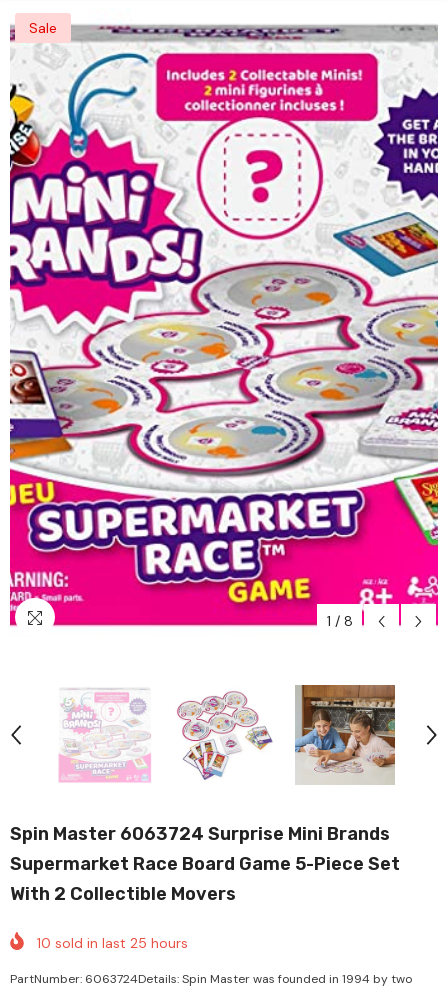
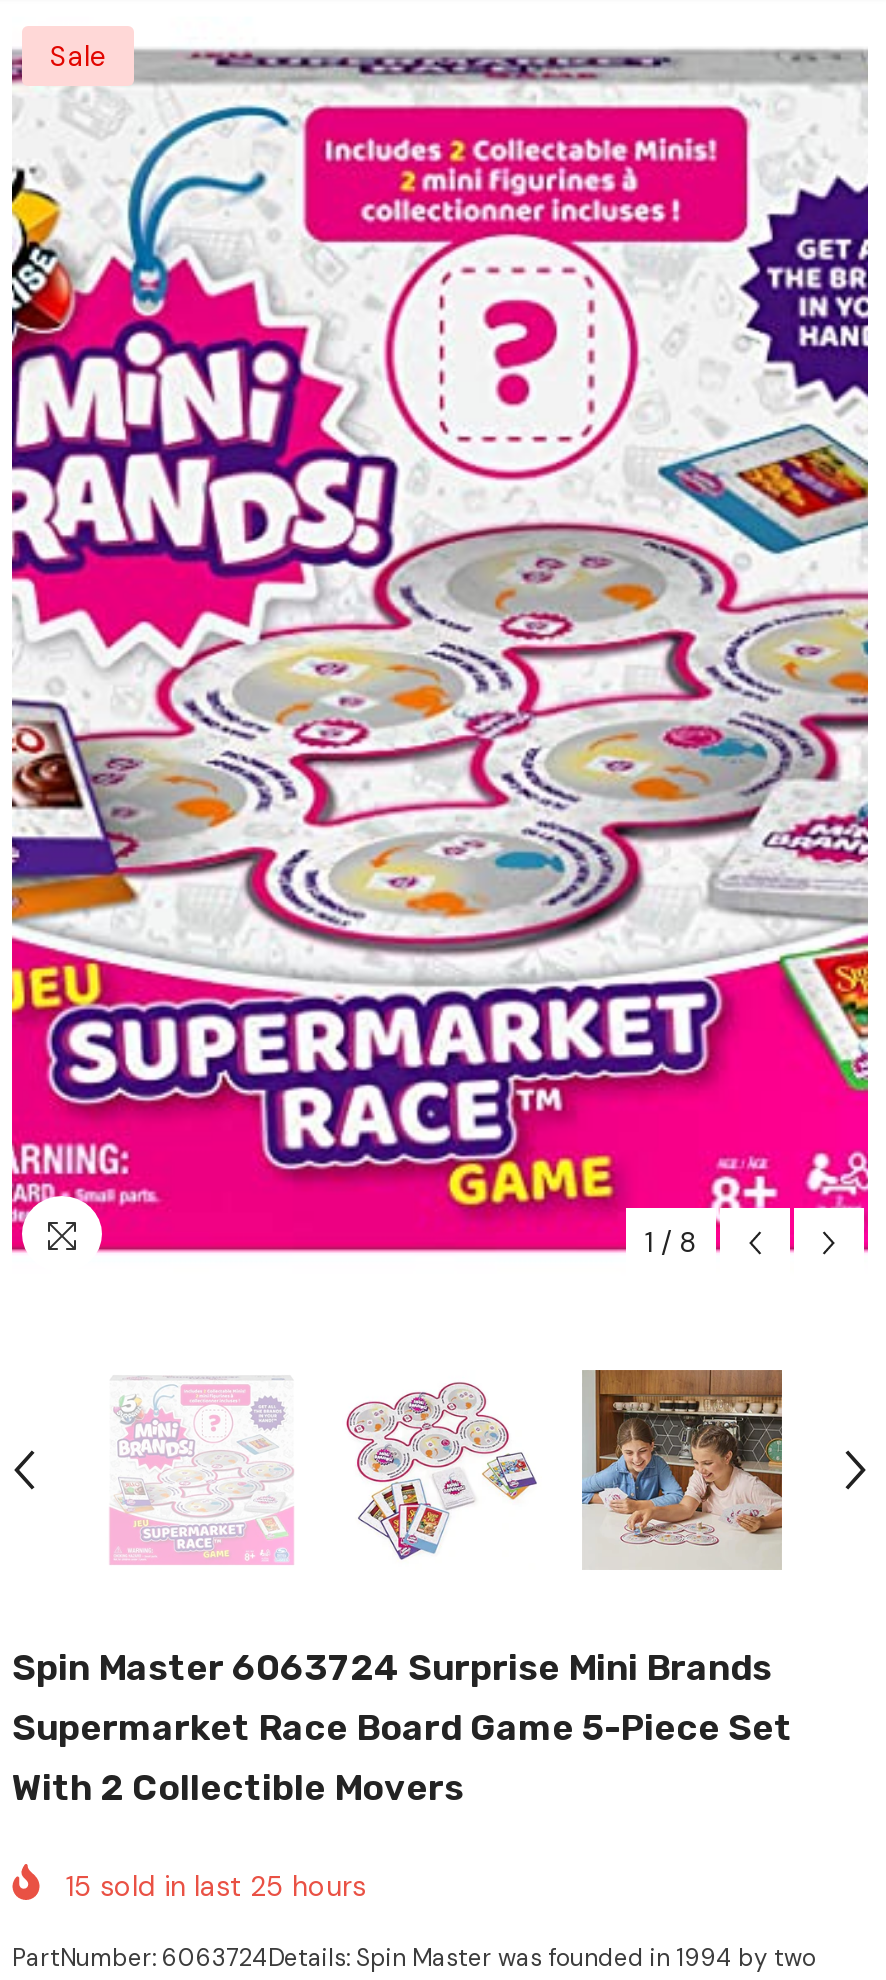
- 10 sold in last 25 hours
+ 15 sold in last 25 hours
